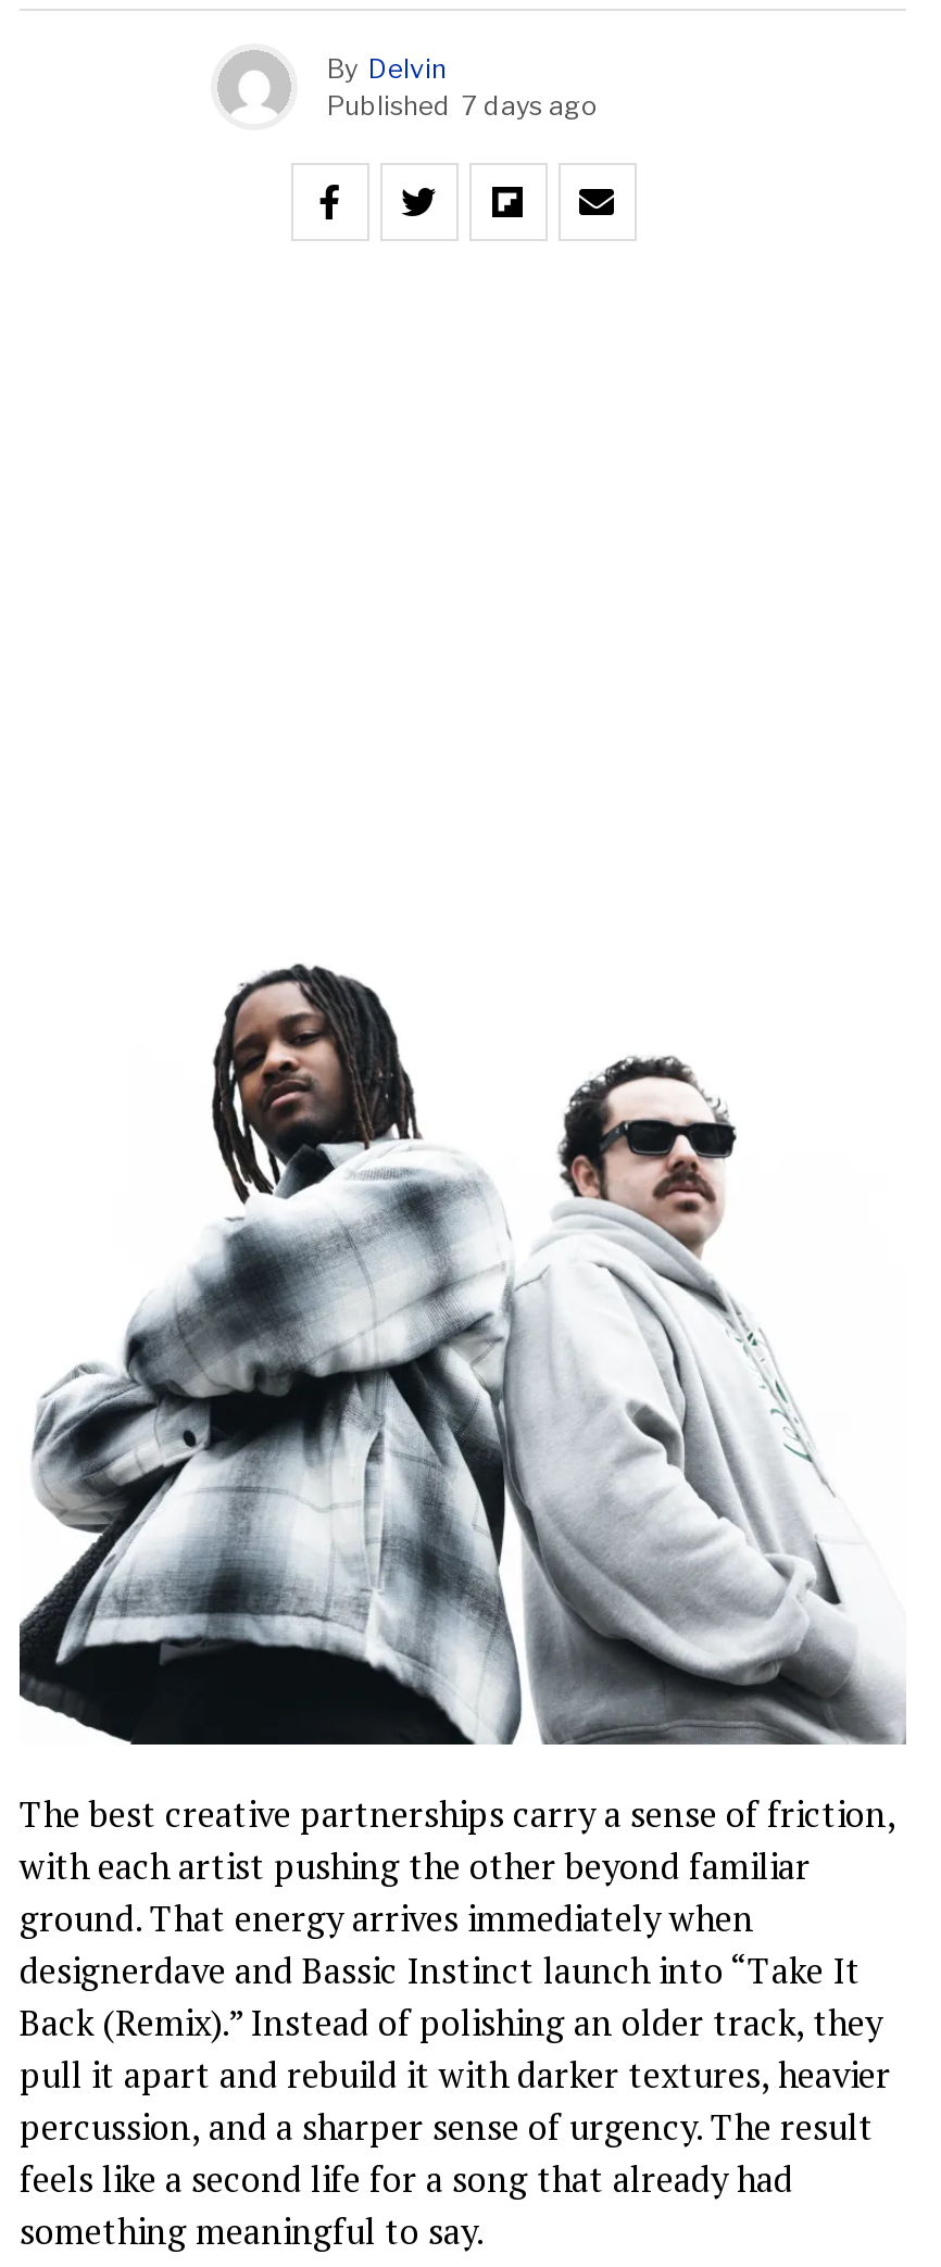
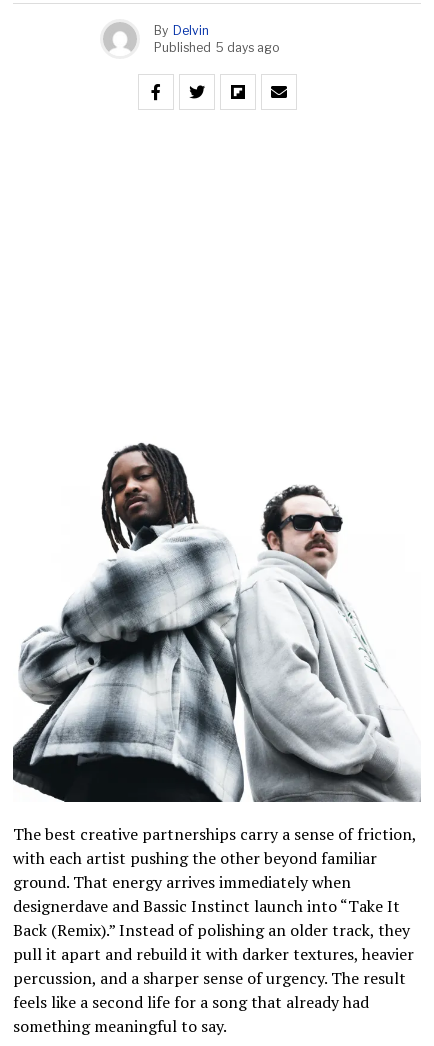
- Published 7 days ago
+ Published 5 days ago
